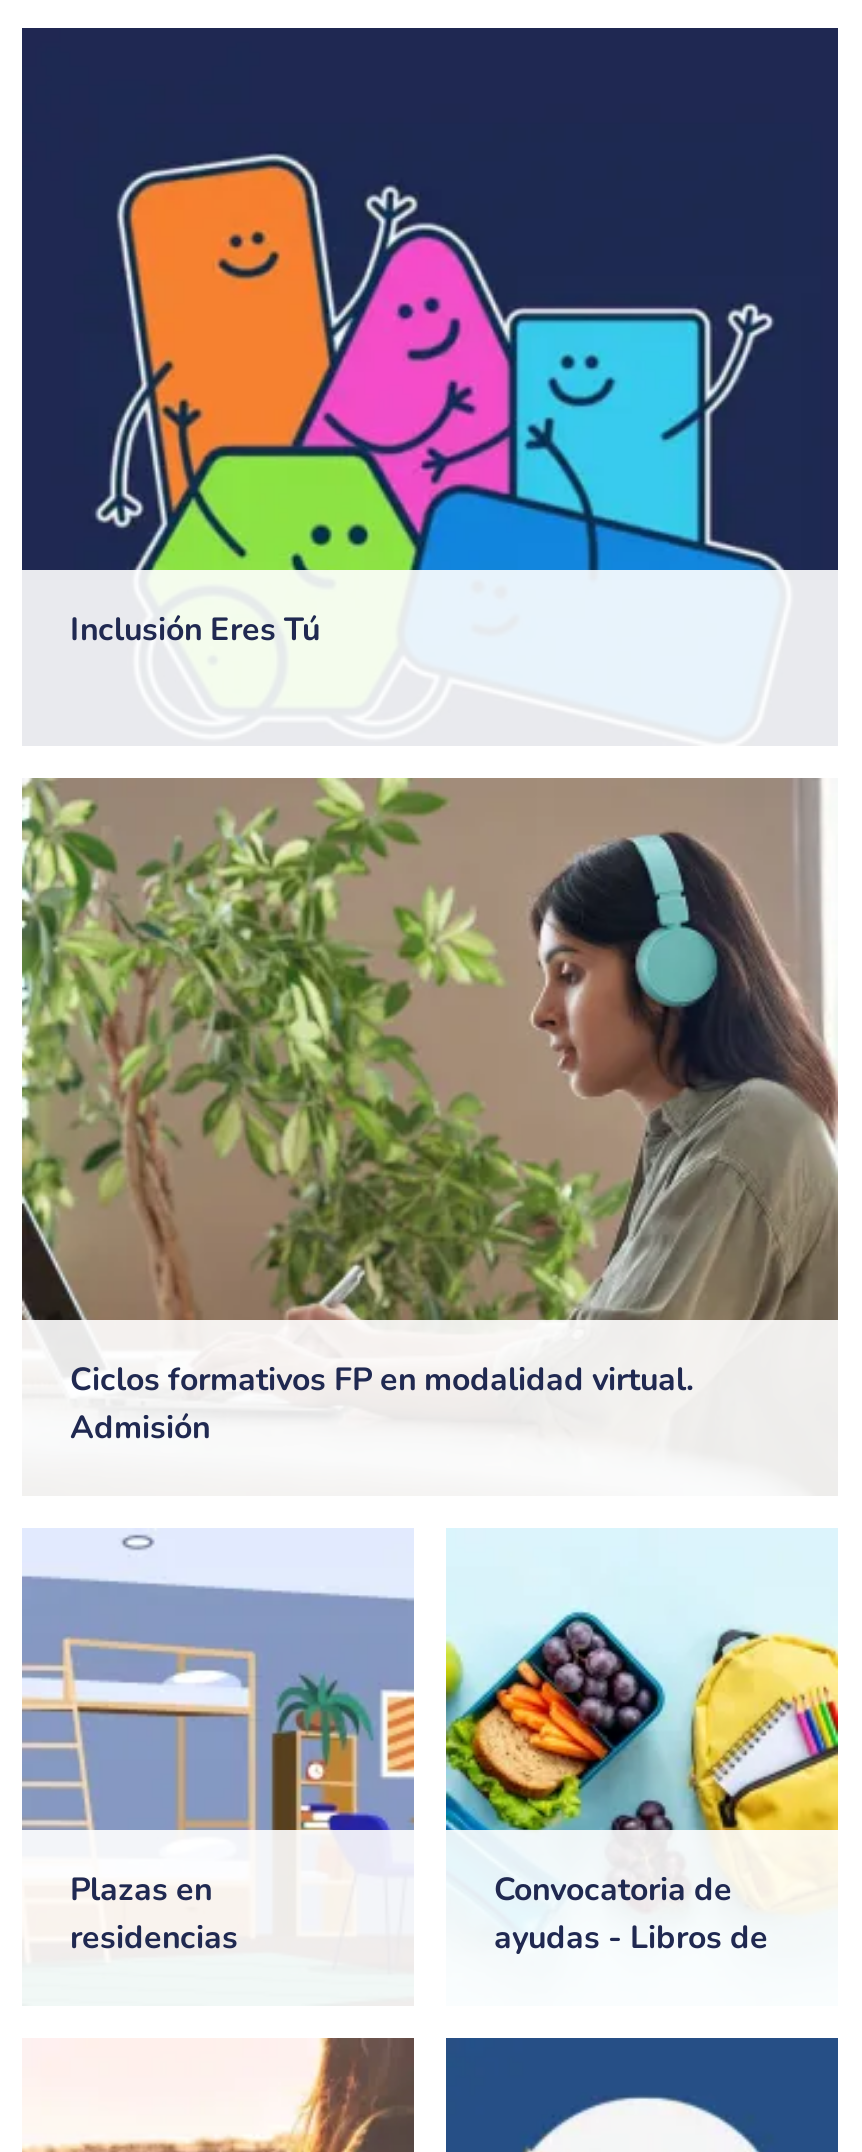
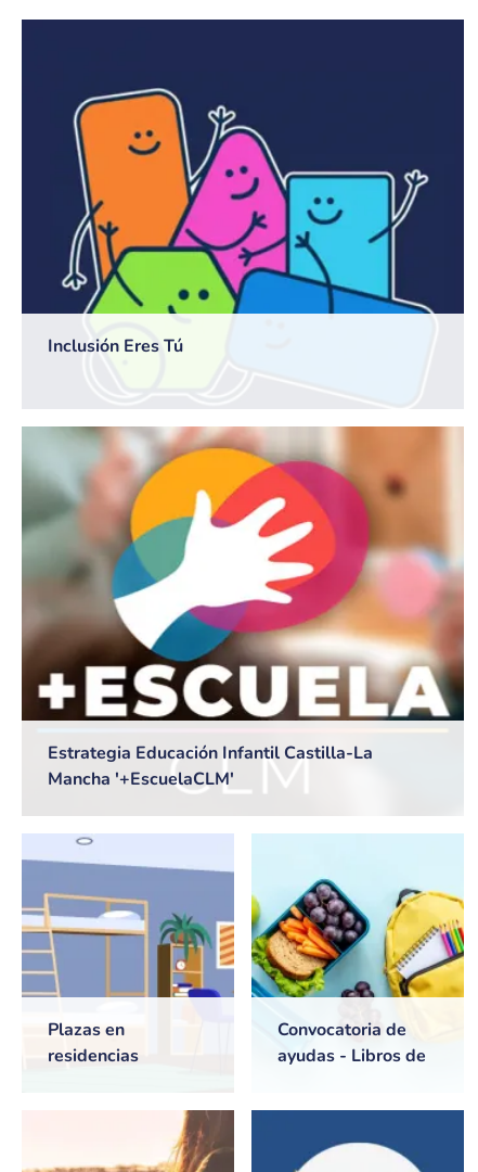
- [image]
- Ciclos formativos FP en modalidad virtual.
- Admisión
+ [image]
+ Estrategia Educación Infantil Castilla-La
+ Mancha '+EscuelaCLM'
